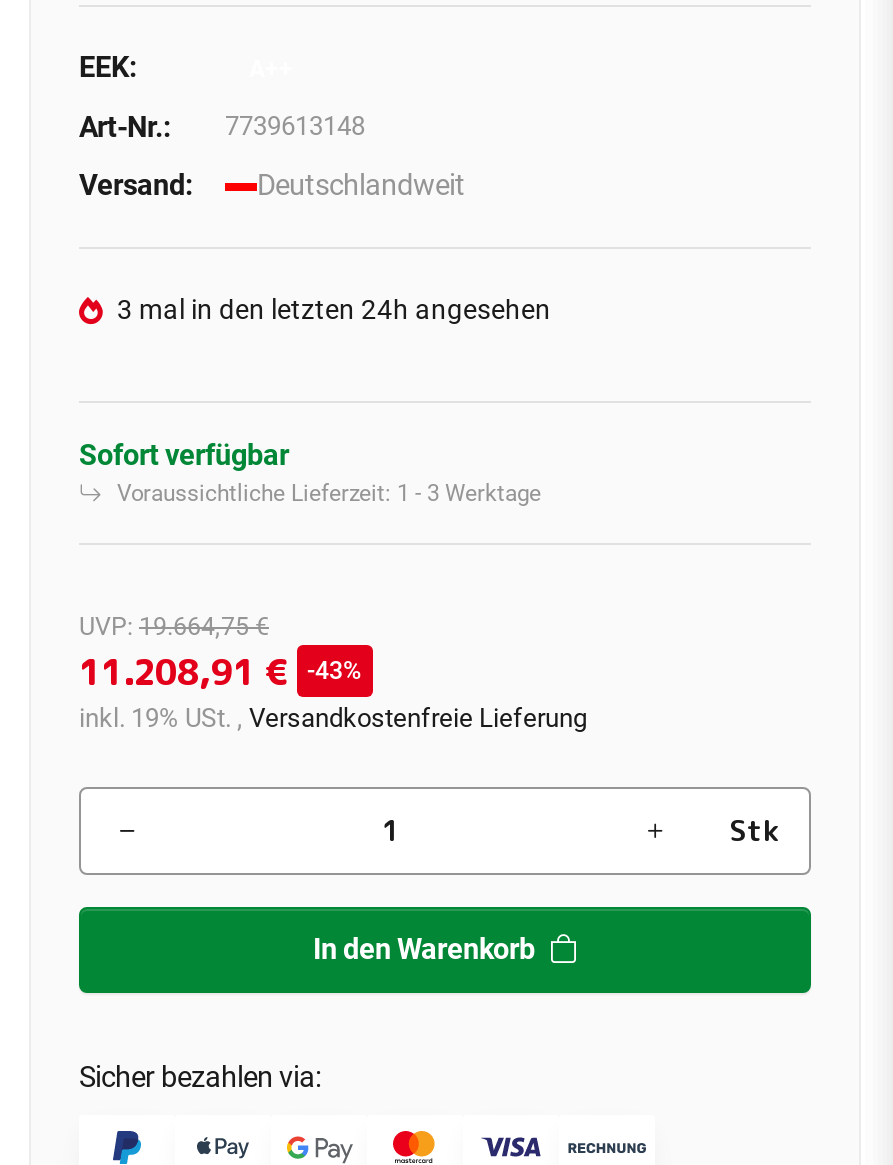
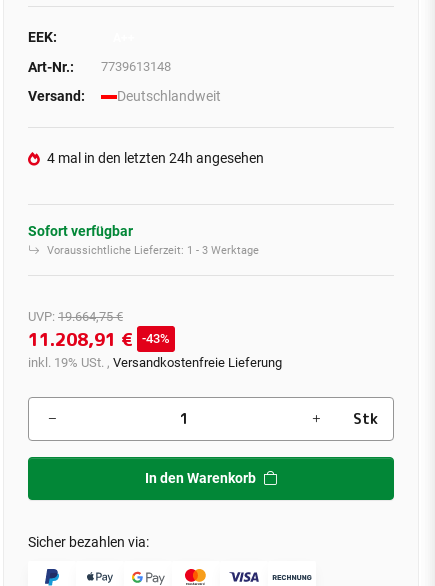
- 3 mal in den letzten 24h angesehen
+ 4 mal in den letzten 24h angesehen
